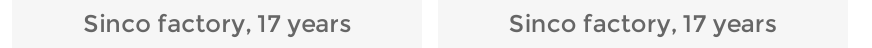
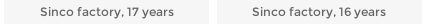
- Sinco factory, 17 years
+ Sinco factory, 16 years
